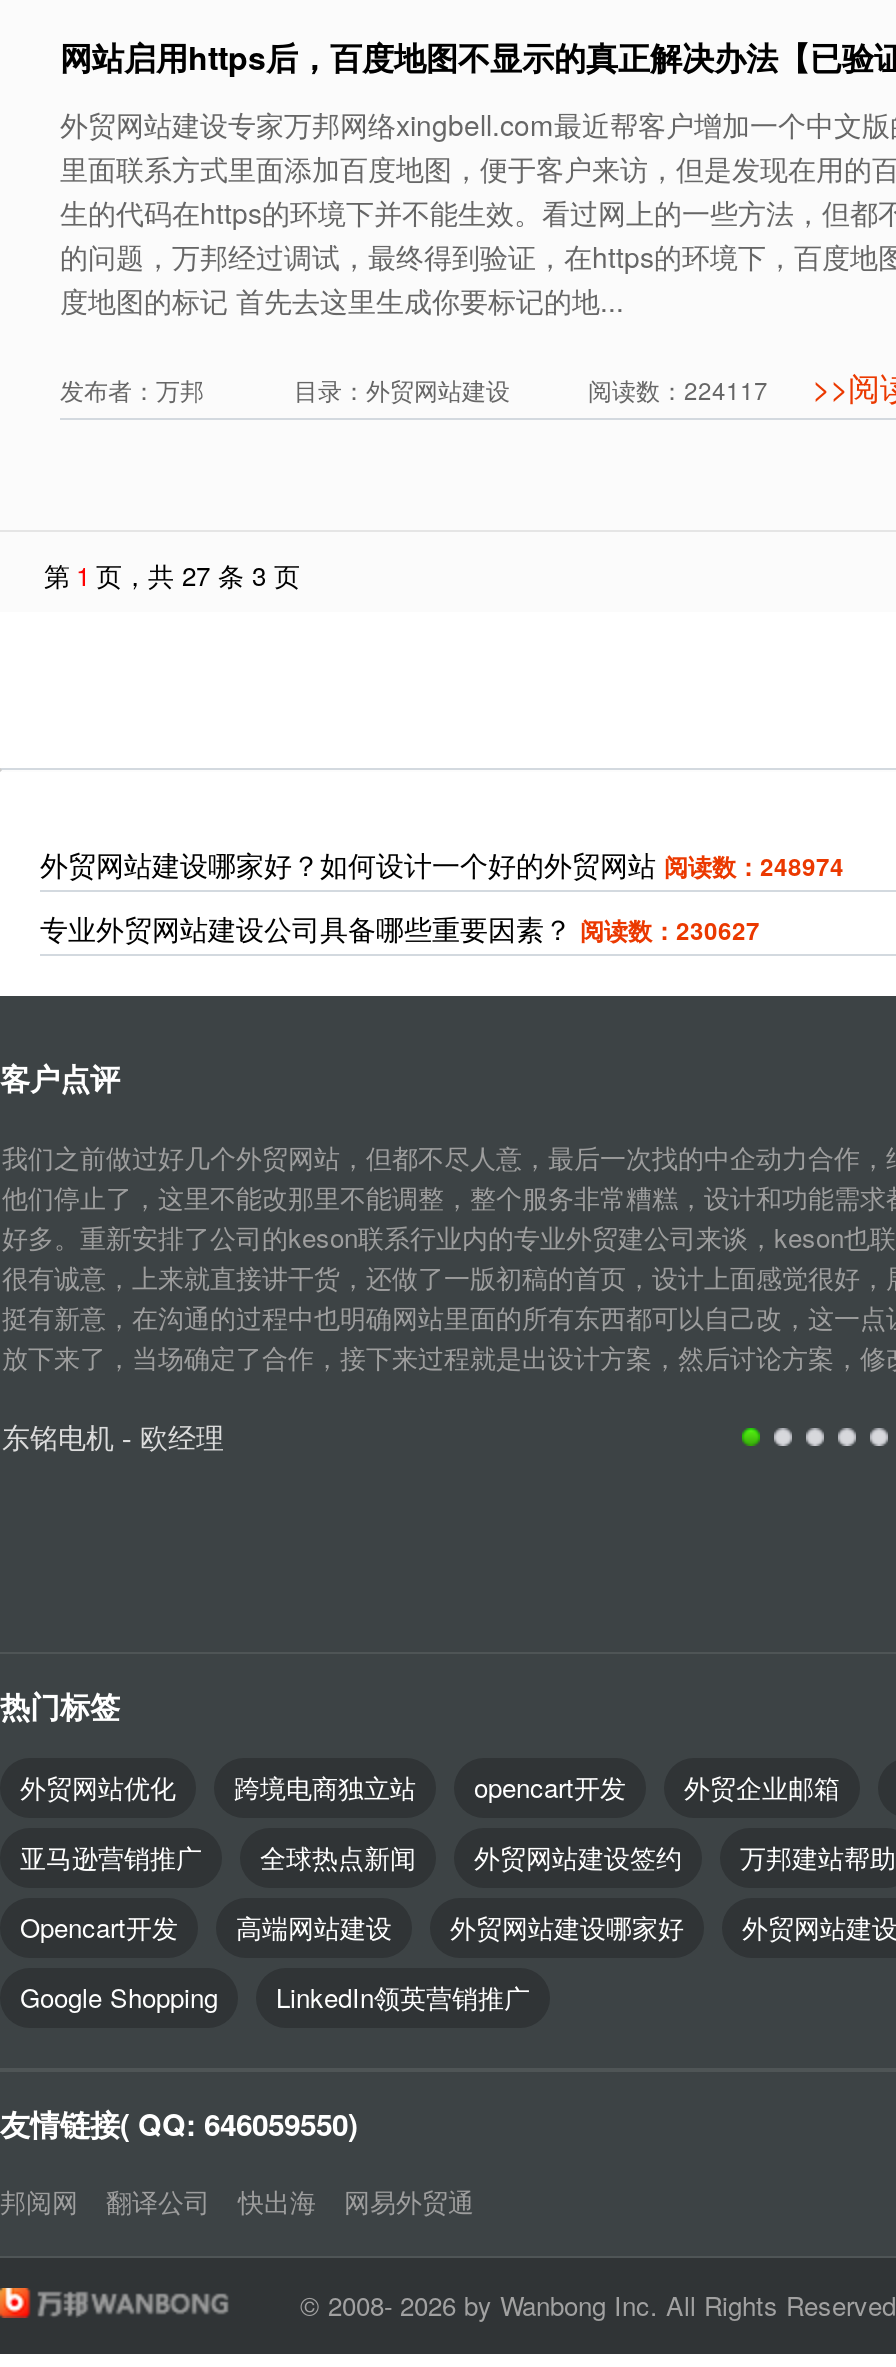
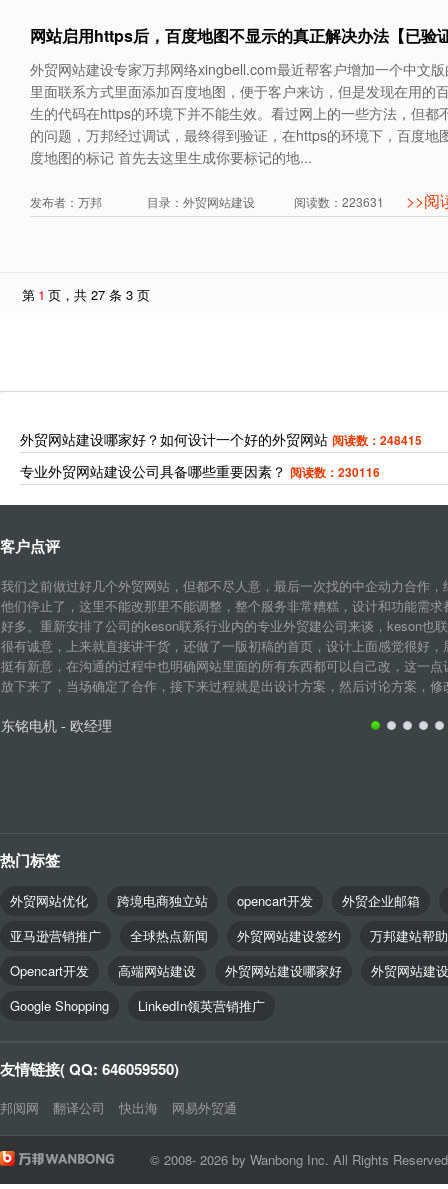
- 发布者：万邦 目录：外贸网站建设 阅读数：224117
+ 发布者：万邦 目录：外贸网站建设 阅读数：223631

- 外贸网站建设哪家好？如何设计一个好的外贸网站 阅读数：248974
+ 外贸网站建设哪家好？如何设计一个好的外贸网站 阅读数：248415

- 专业外贸网站建设公司具备哪些重要因素？ 阅读数：230627
+ 专业外贸网站建设公司具备哪些重要因素？ 阅读数：230116
